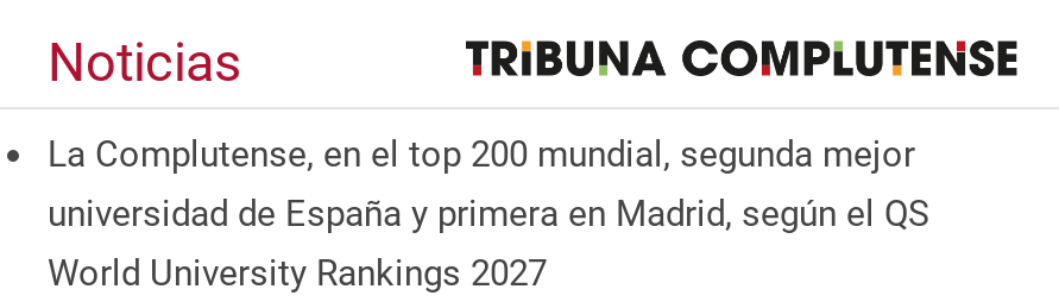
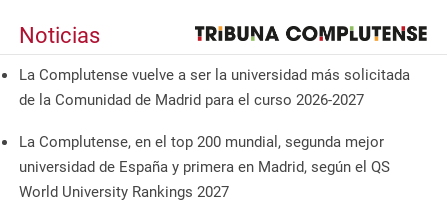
+ La Complutense vuelve a ser la universidad más solicitada
+ de la Comunidad de Madrid para el curso 2026-2027
